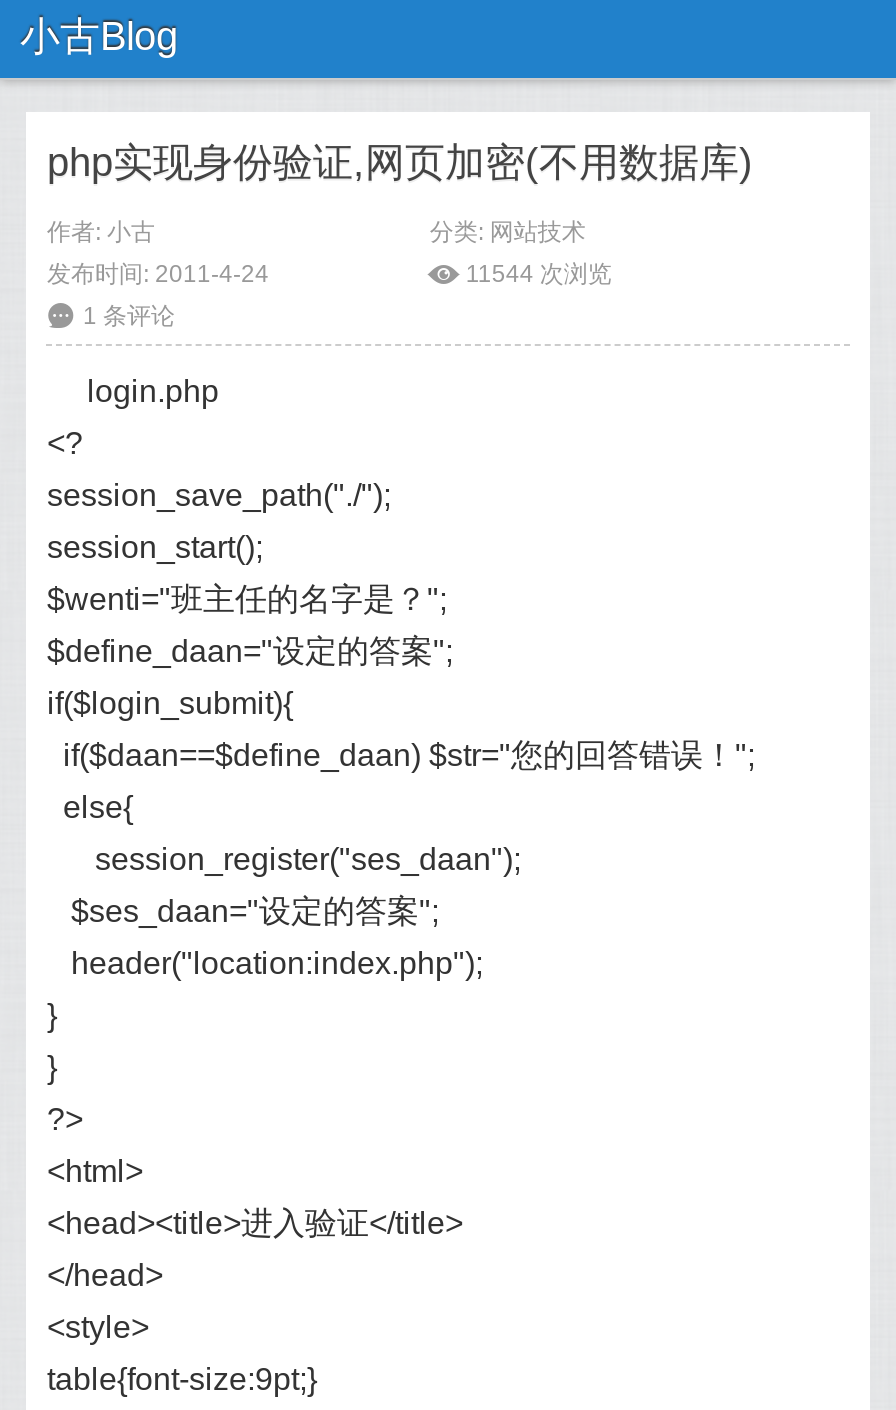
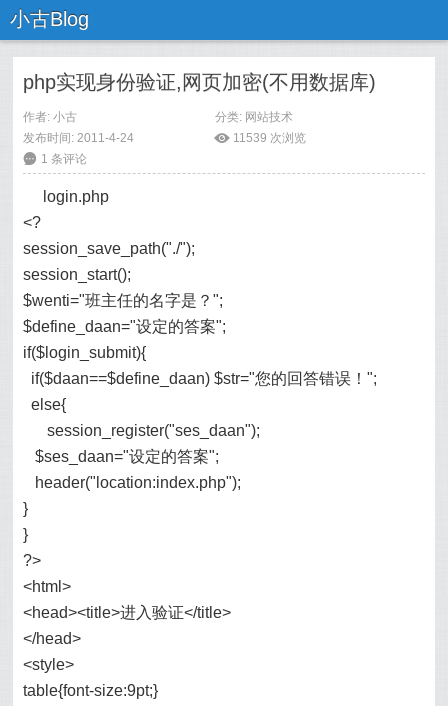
- ė 11544 次浏览
+ ė 11539 次浏览
